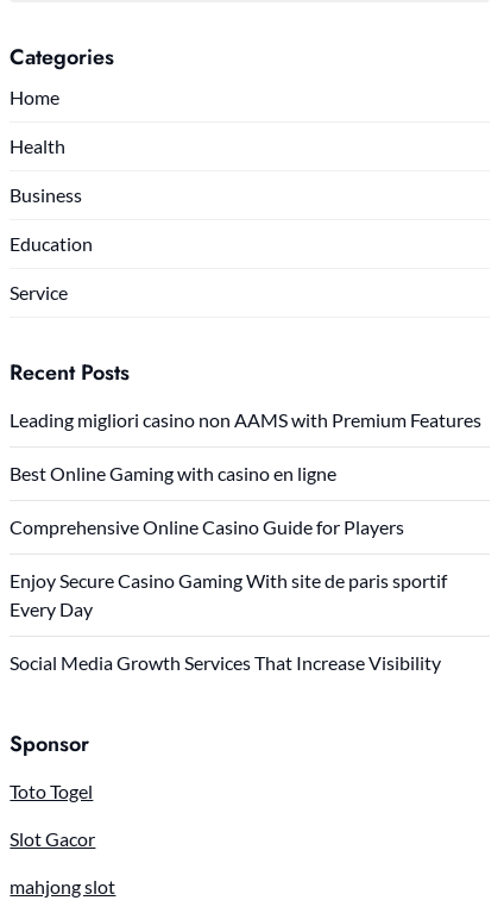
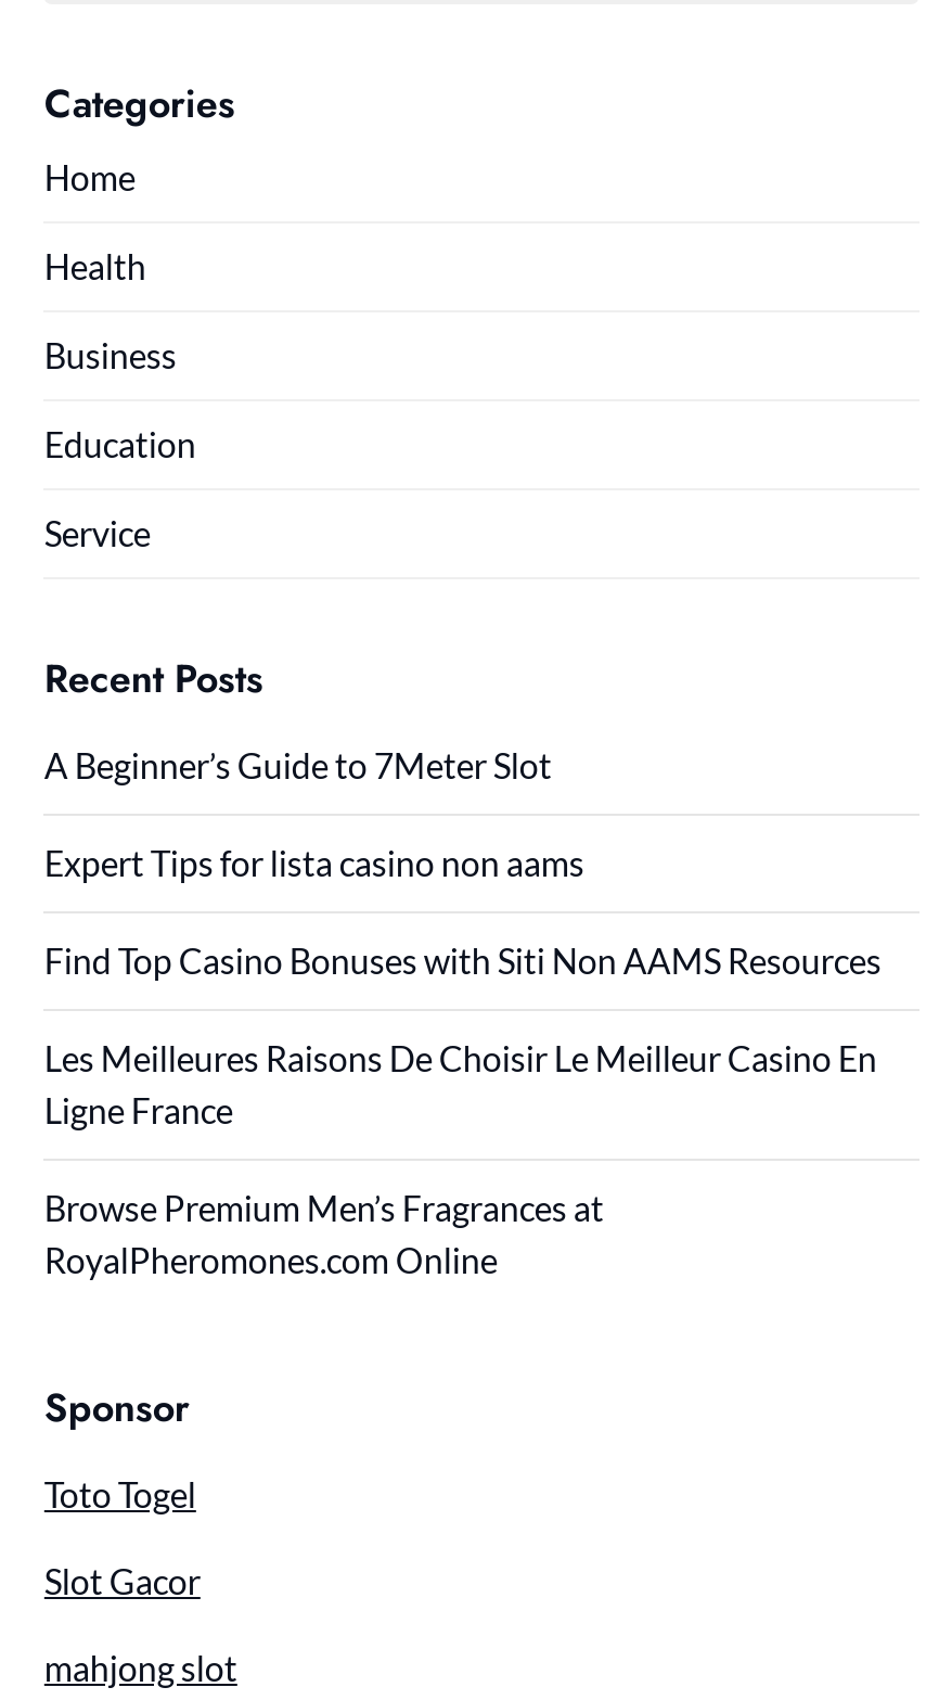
- Leading migliori casino non AAMS with Premium Features
+ A Beginner’s Guide to 7Meter Slot

- Best Online Gaming with casino en ligne
+ Expert Tips for lista casino non aams

- Comprehensive Online Casino Guide for Players
+ Find Top Casino Bonuses with Siti Non AAMS Resources

- Enjoy Secure Casino Gaming With site de paris sportif
- Every Day
+ Les Meilleures Raisons De Choisir Le Meilleur Casino En
+ Ligne France

- Social Media Growth Services That Increase Visibility
+ Browse Premium Men’s Fragrances at
+ RoyalPheromones.com Online
